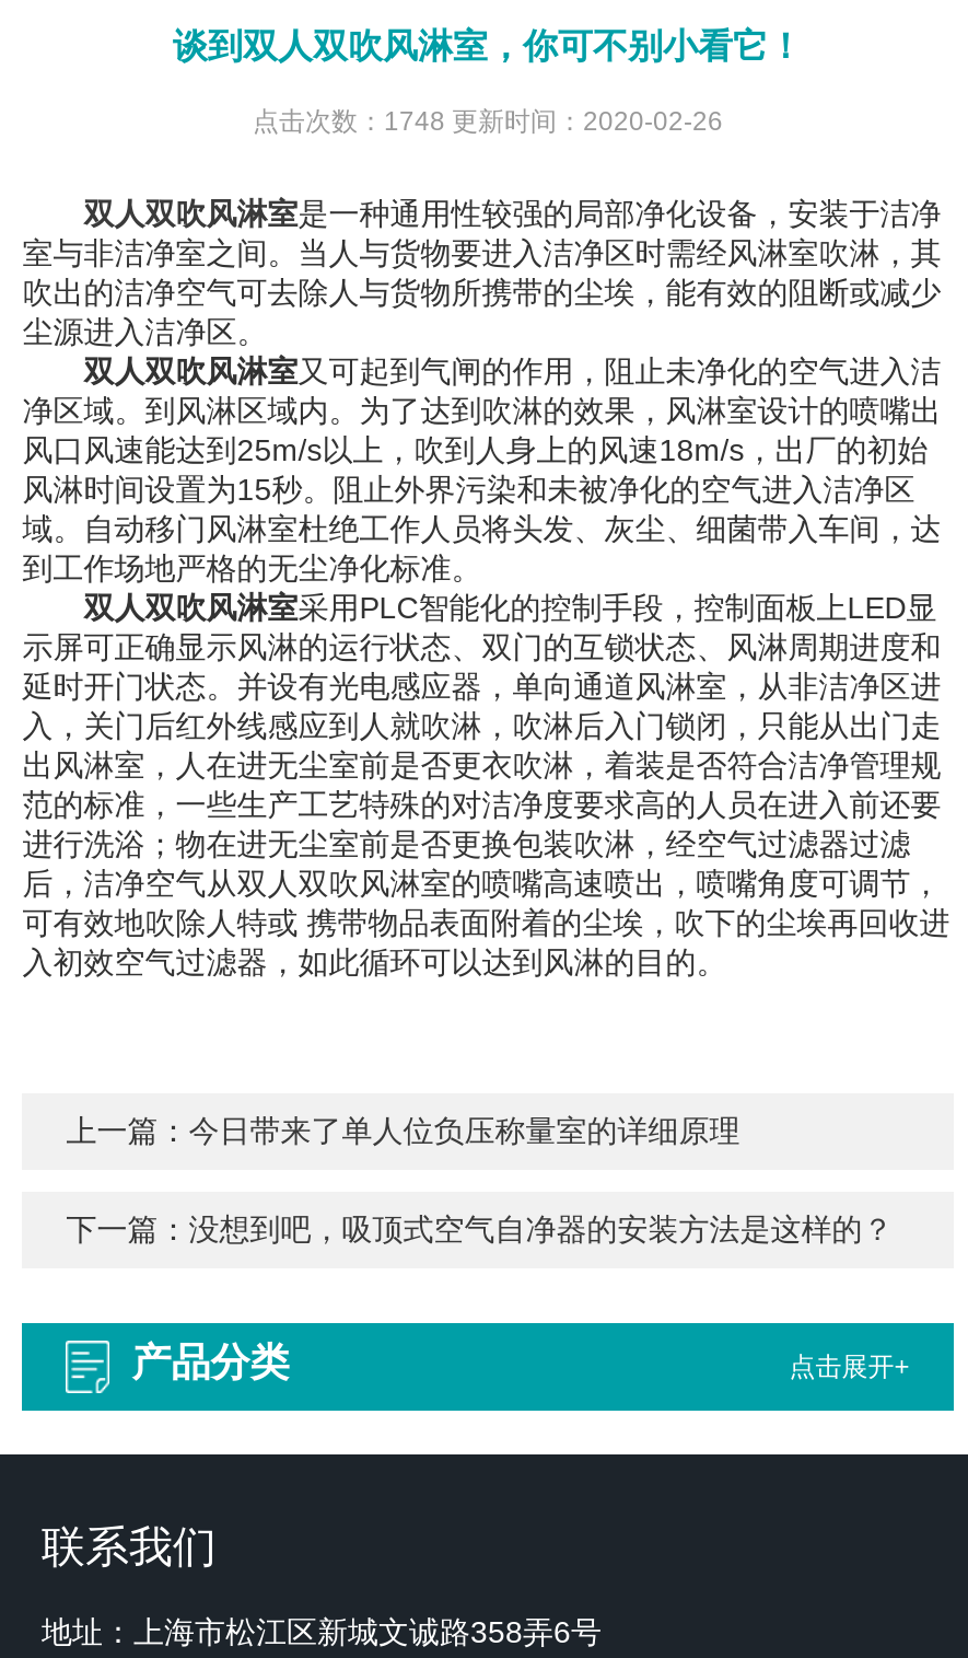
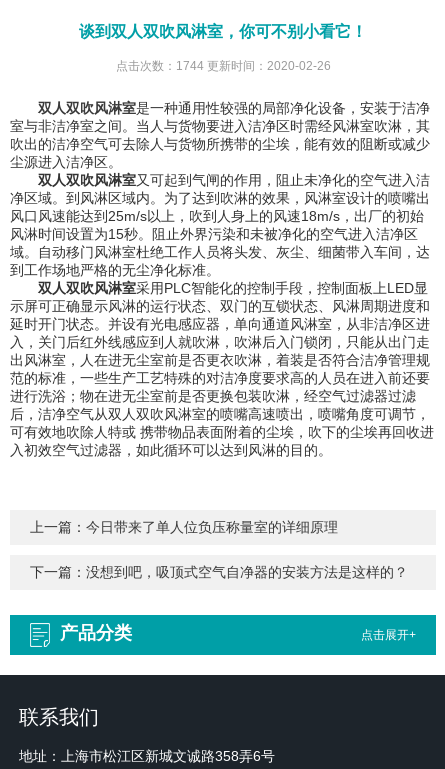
- 点击次数：1748 更新时间：2020-02-26
+ 点击次数：1744 更新时间：2020-02-26
